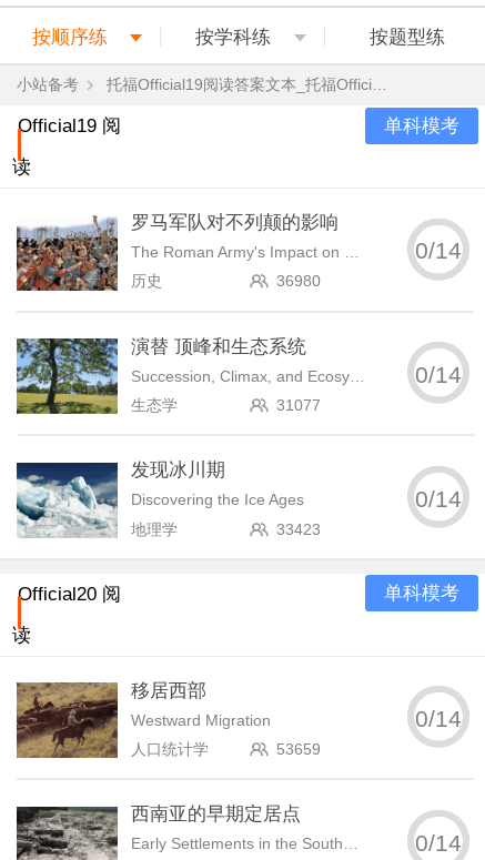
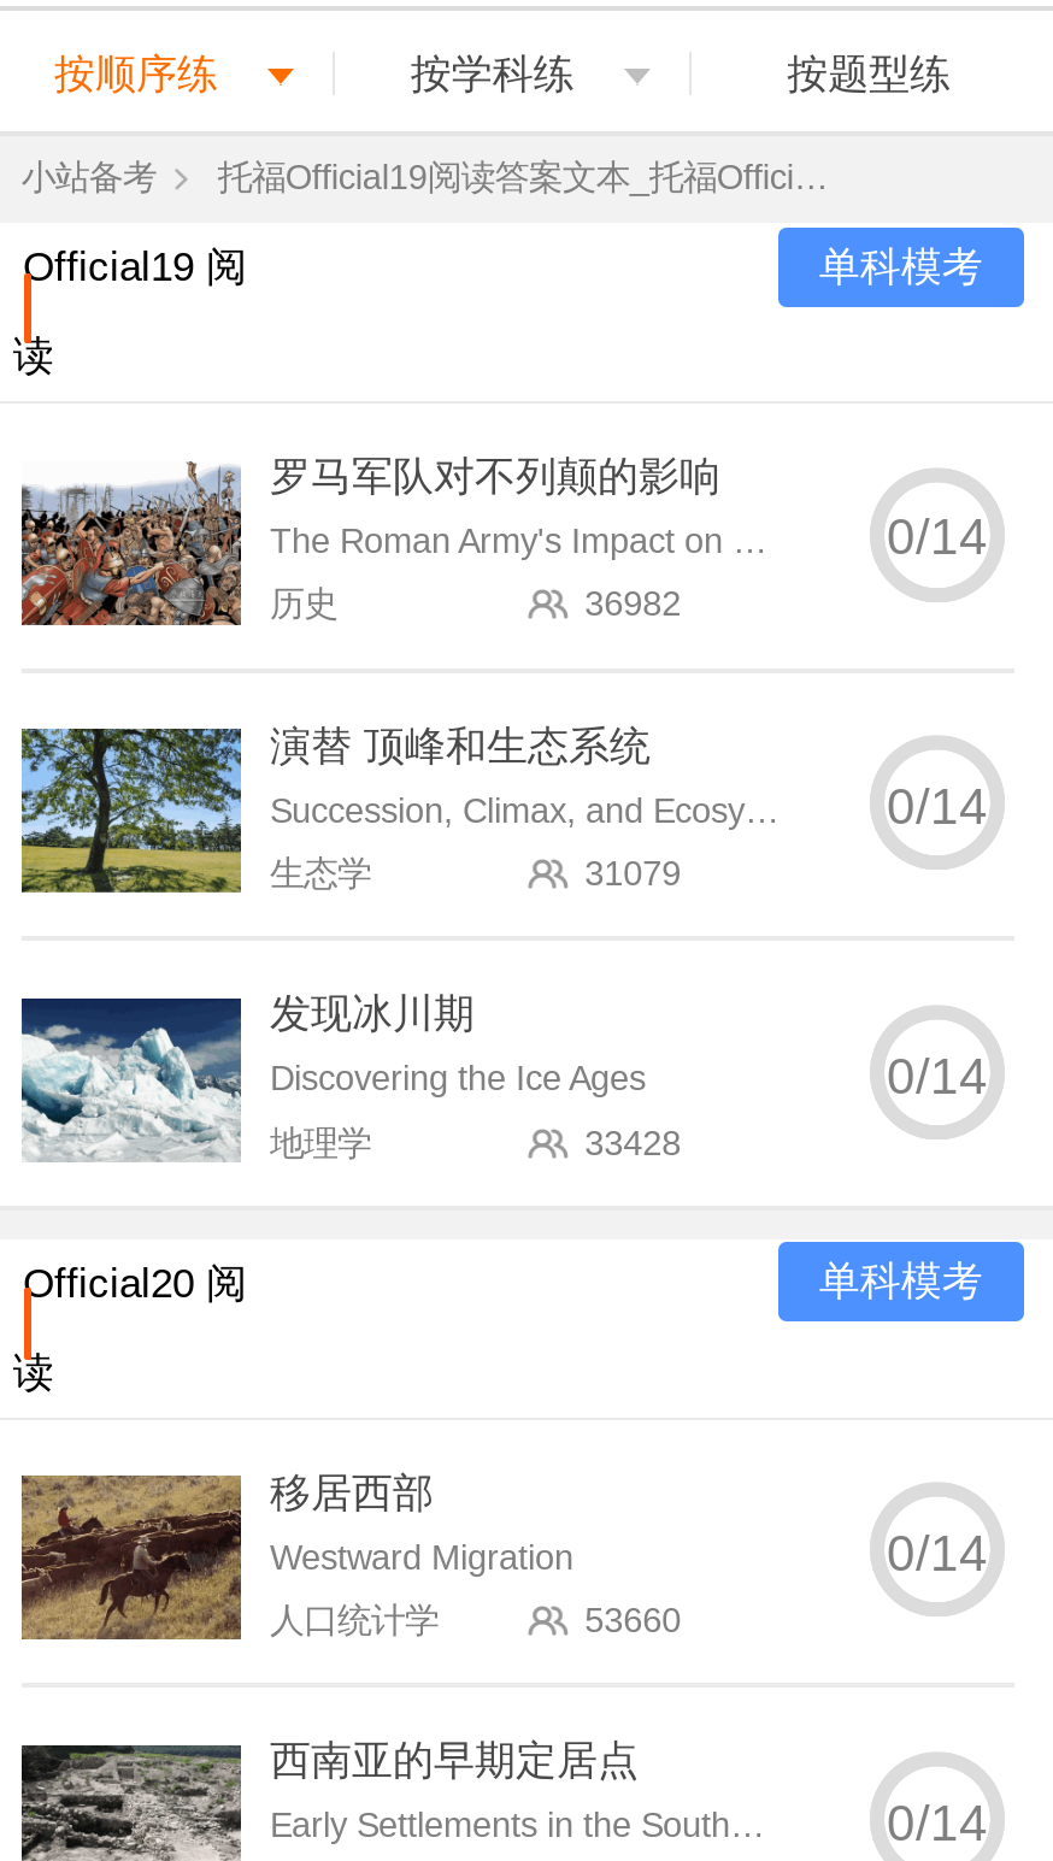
- 36980
+ 36982

- 31077
+ 31079

- 33423
+ 33428

- 53659
+ 53660
